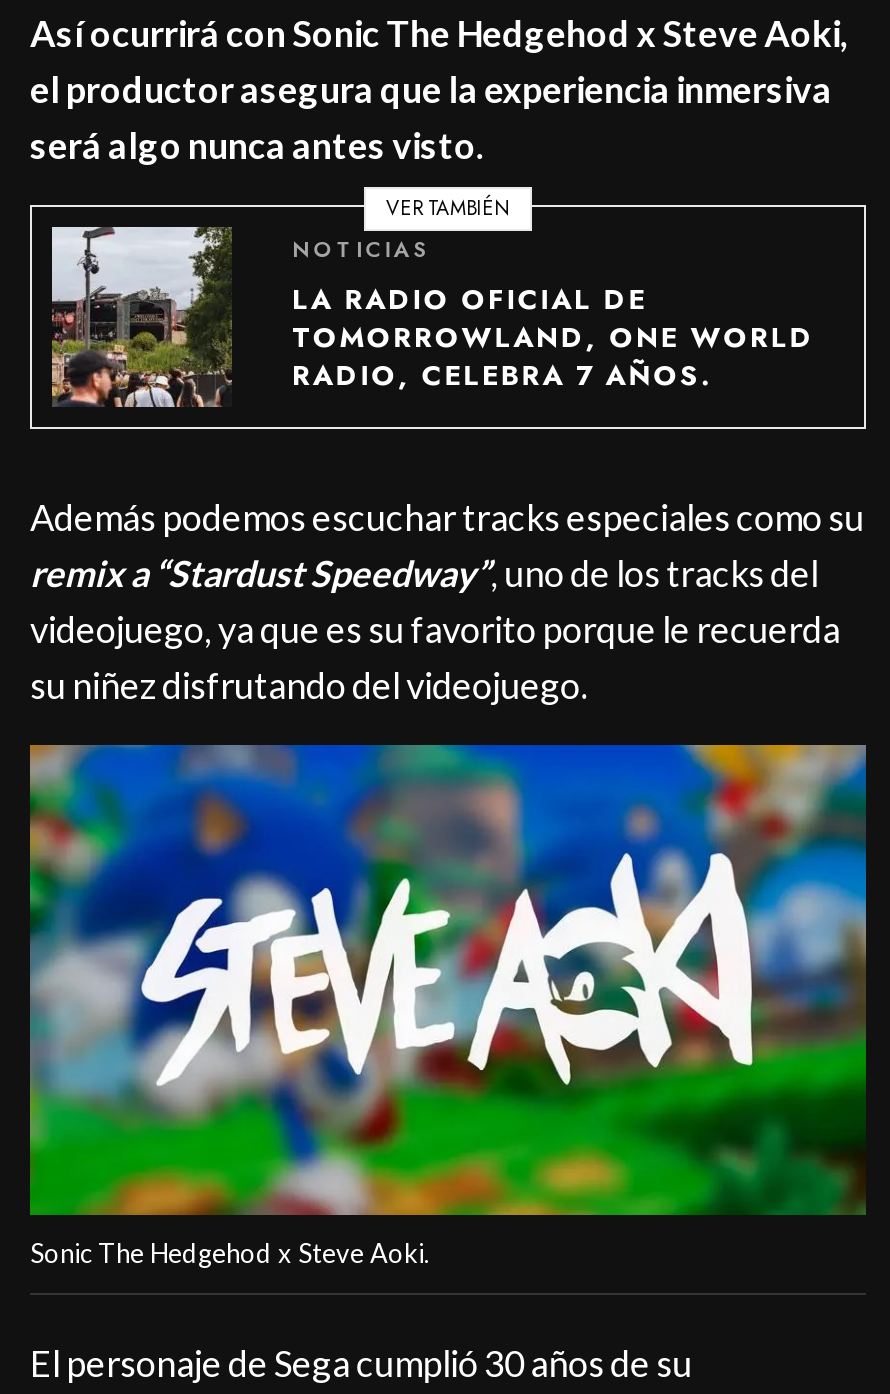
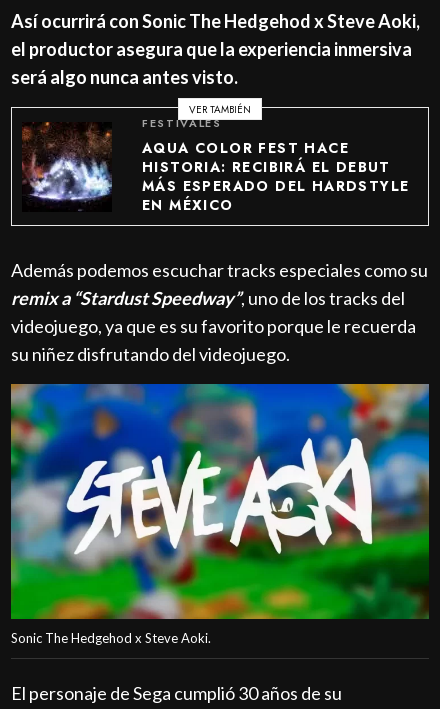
- [image]
- NOTICIAS
- LA RADIO OFICIAL DE
- TOMORROWLAND, ONE WORLD
- RADIO, CELEBRA 7 AÑOS.
+ [image]
+ FESTIVALES
+ AQUA COLOR FEST HACE
+ HISTORIA: RECIBIRÁ EL DEBUT
+ MÁS ESPERADO DEL HARDSTYLE
+ EN MÉXICO
